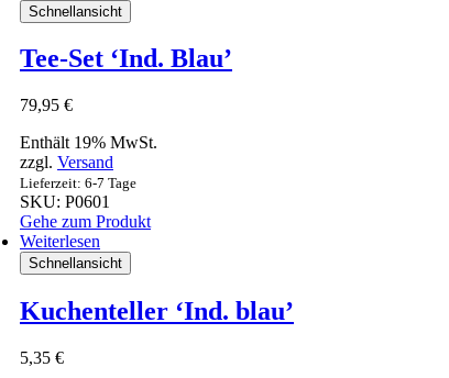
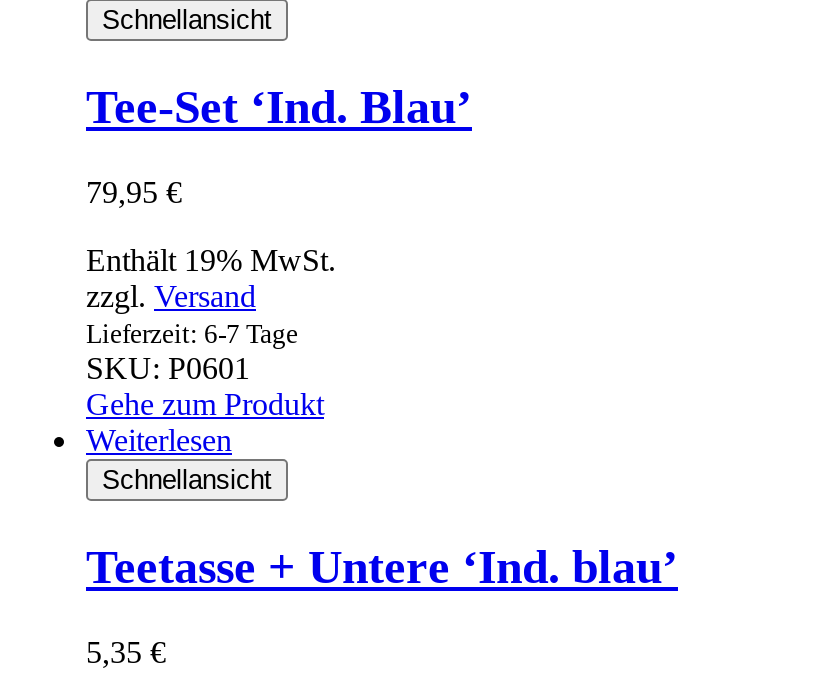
- Kuchenteller ‘Ind. blau’
+ Teetasse + Untere ‘Ind. blau’
